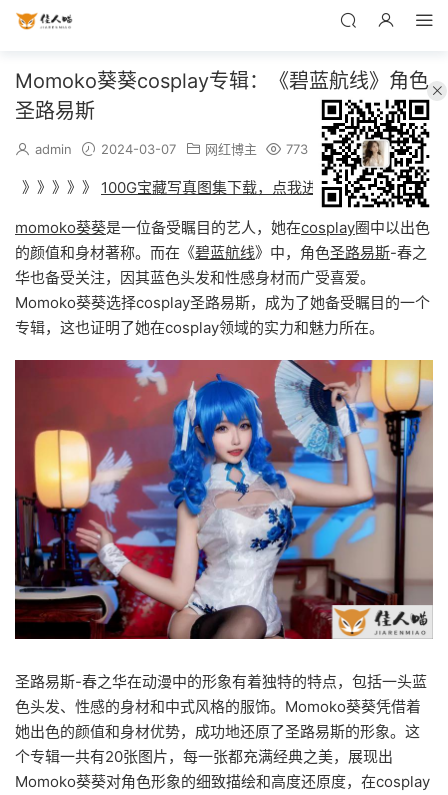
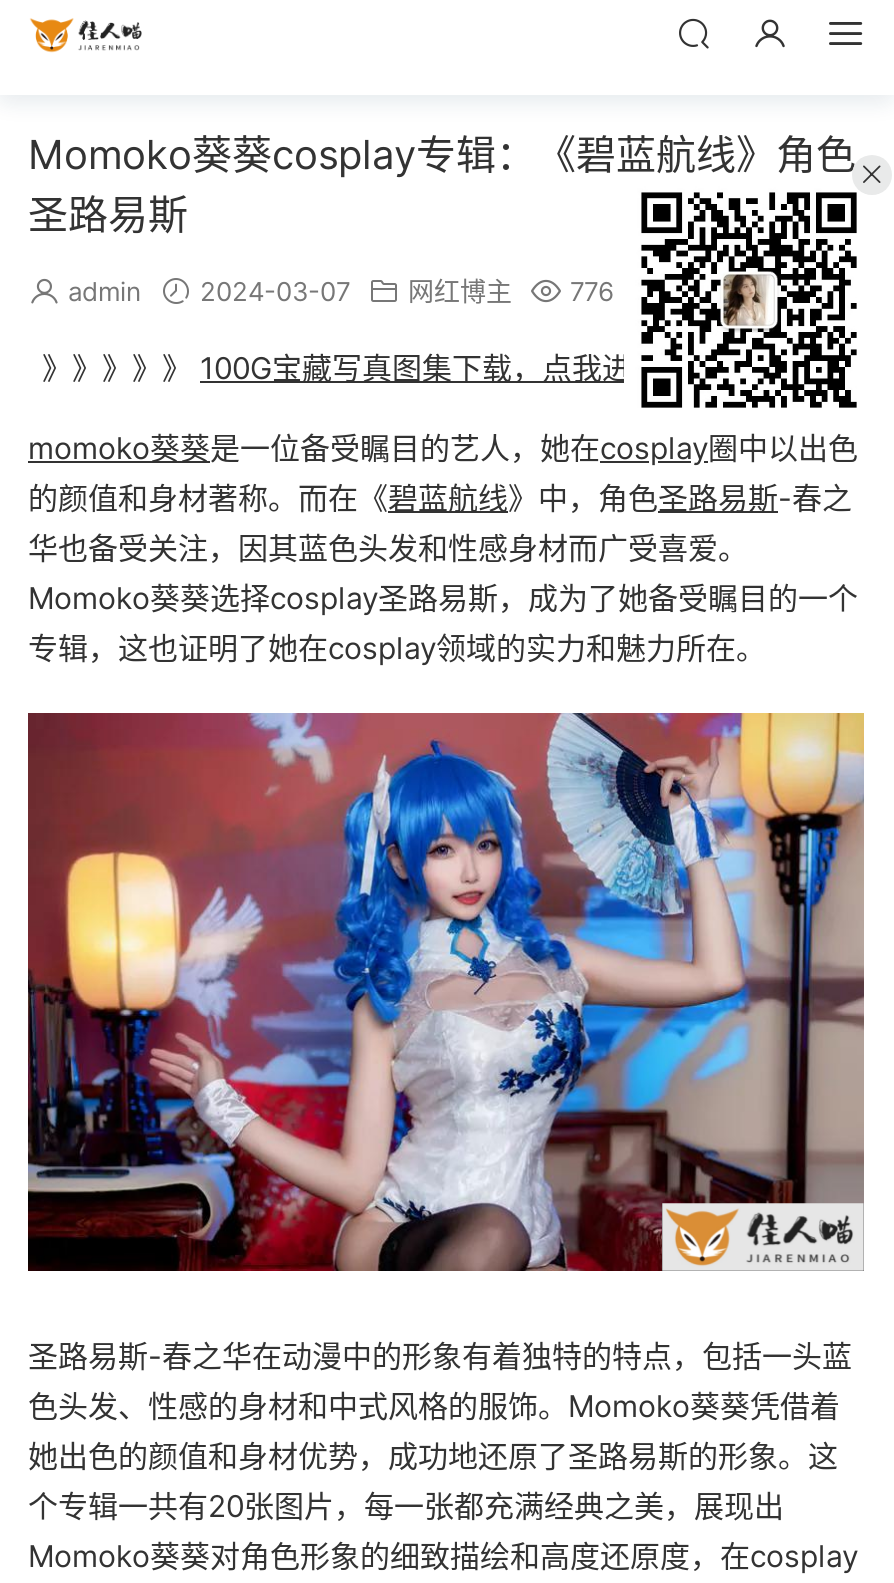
- admin 2024-03-07 网红博主 773
+ admin 2024-03-07 网红博主 776
